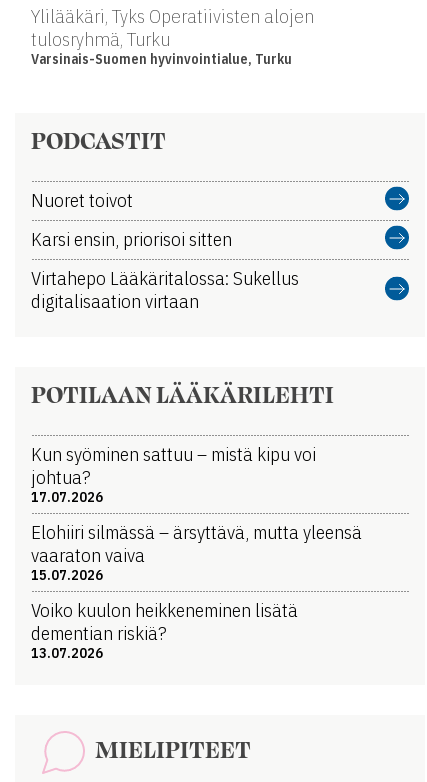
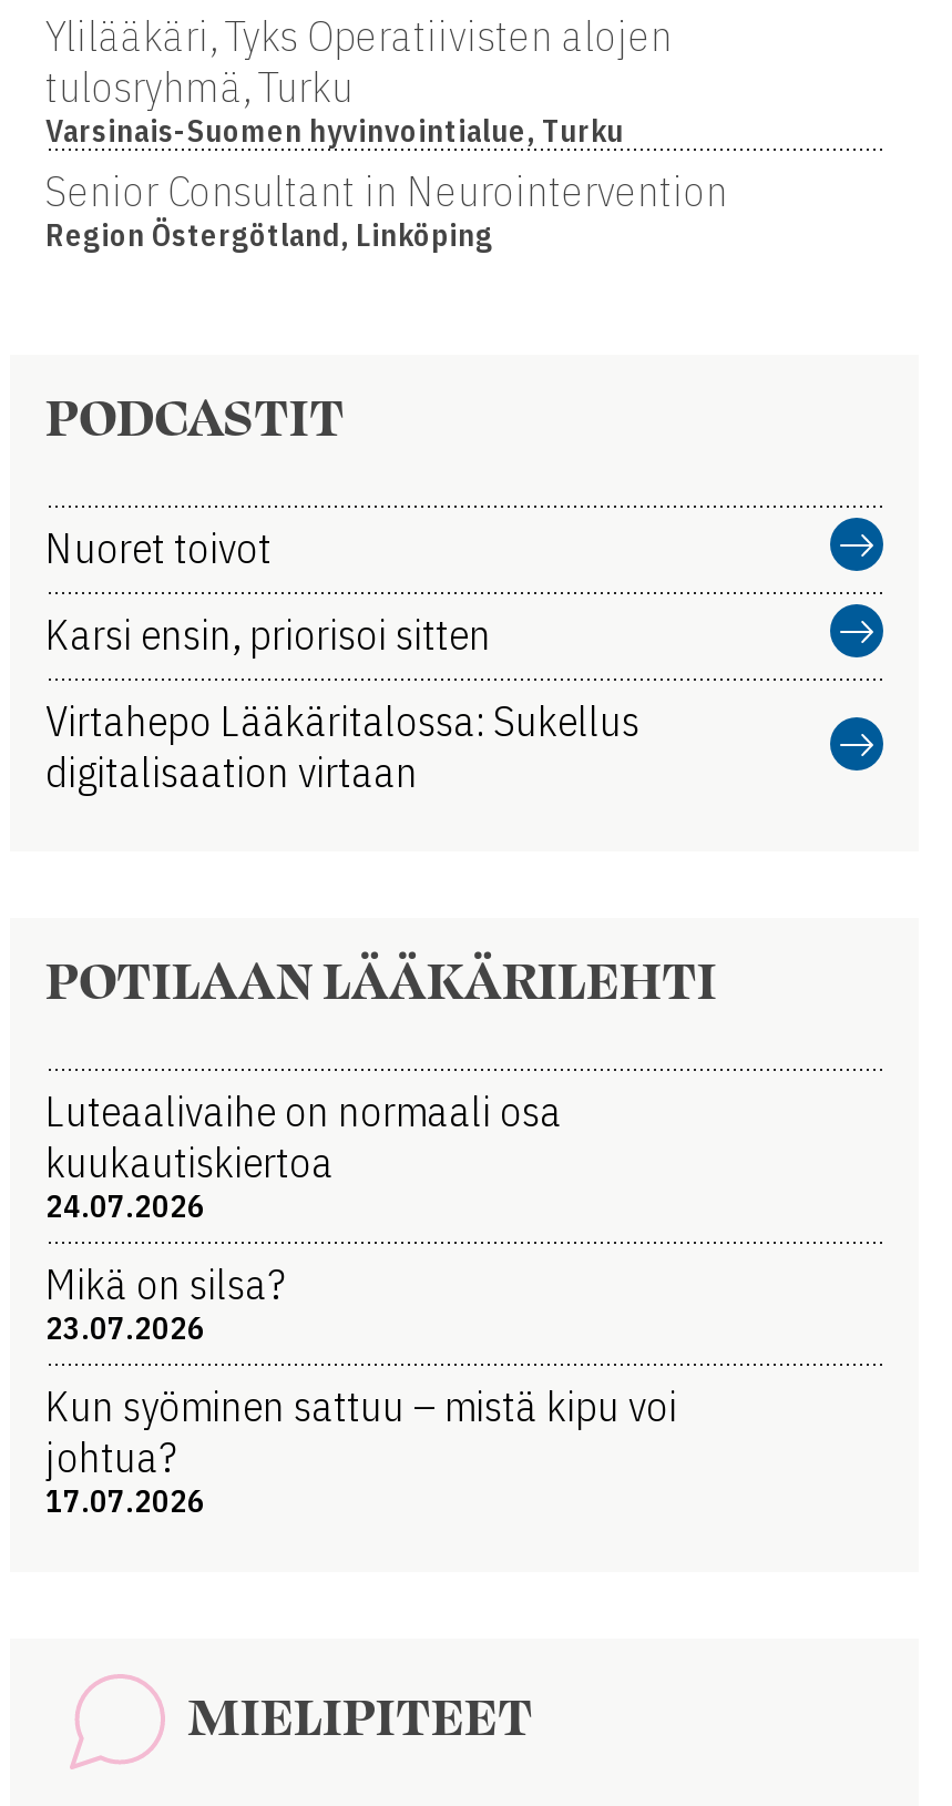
+ Senior Consultant in Neurointervention
+ Region Östergötland, Linköping

moved down: PODCASTIT | Nuoret toivot | Karsi ensin, priorisoi sitten | Virtahepo Lääkäritalossa: Sukellus | digitalisaation virtaan | POTILAAN LÄÄKÄRILEHTI

+ Luteaalivaihe on normaali osa
+ kuukautiskiertoa
+ 24.07.2026
+ Mikä on silsa?
+ 23.07.2026

moved down: Kun syöminen sattuu – mistä kipu voi | johtua? | 17.07.2026

- Elohiiri silmässä – ärsyttävä, mutta yleensä
- vaaraton vaiva
- 15.07.2026
- Voiko kuulon heikkeneminen lisätä
- dementian riskiä?
- 13.07.2026
